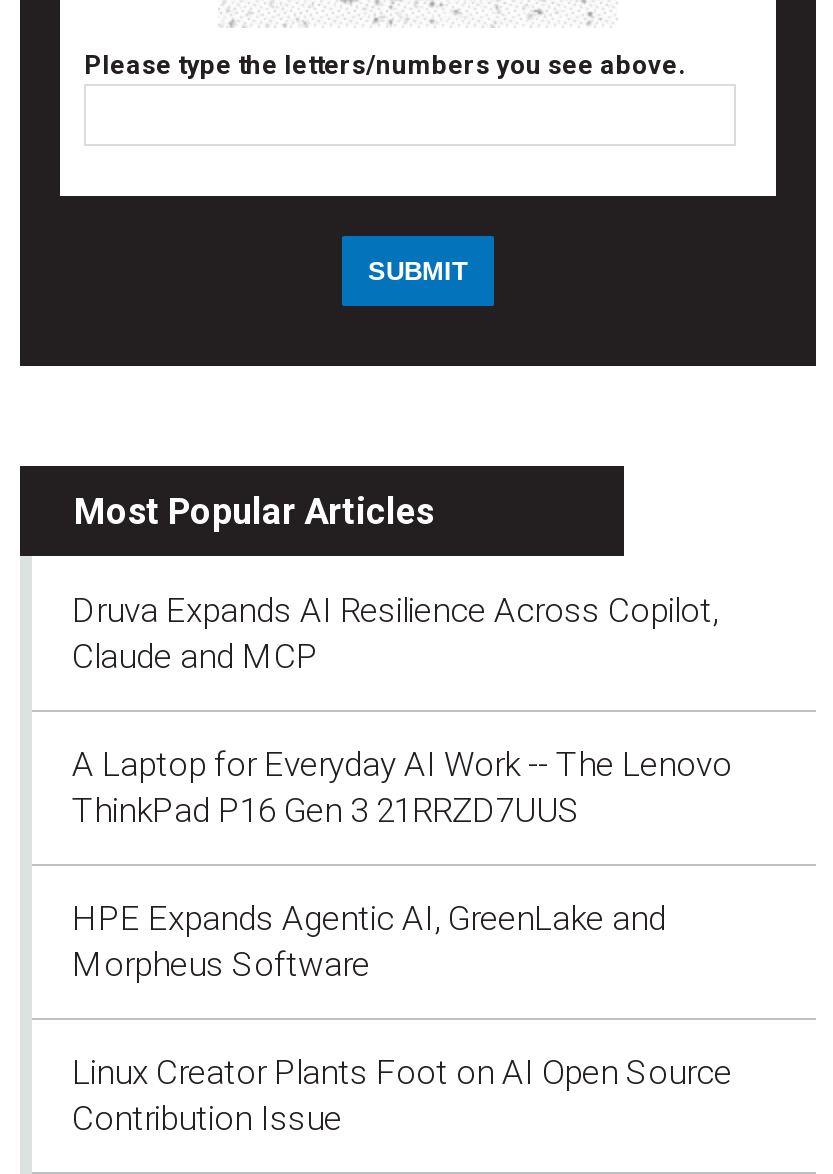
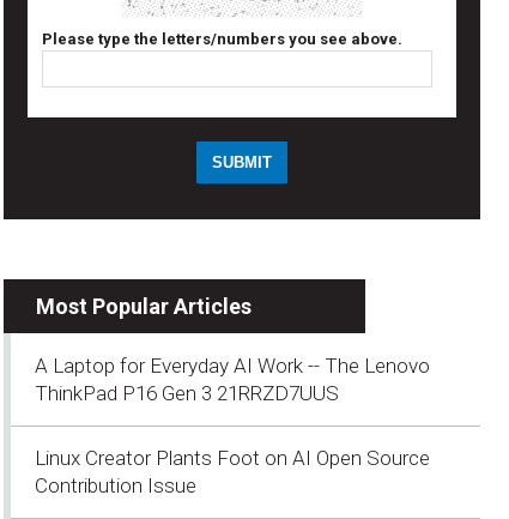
- Druva Expands AI Resilience Across Copilot,
- Claude and MCP

- HPE Expands Agentic AI, GreenLake and
- Morpheus Software
